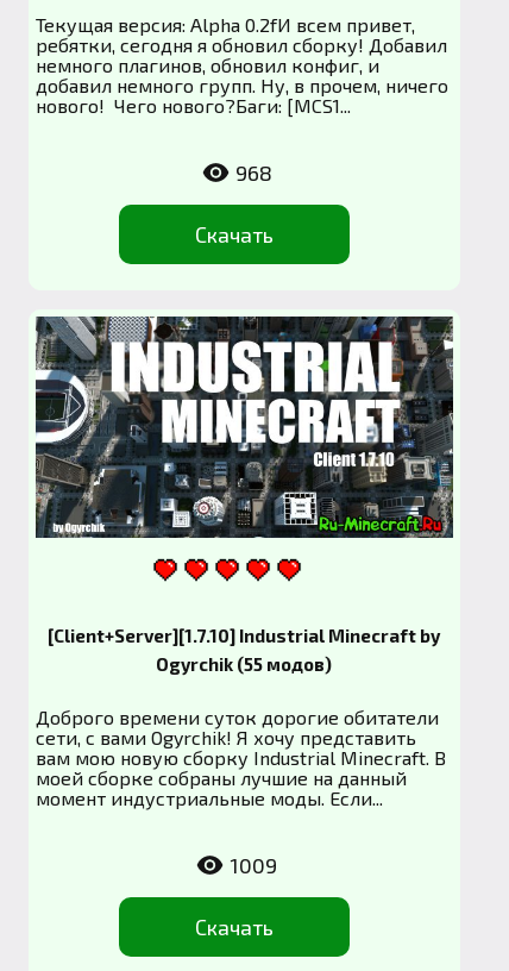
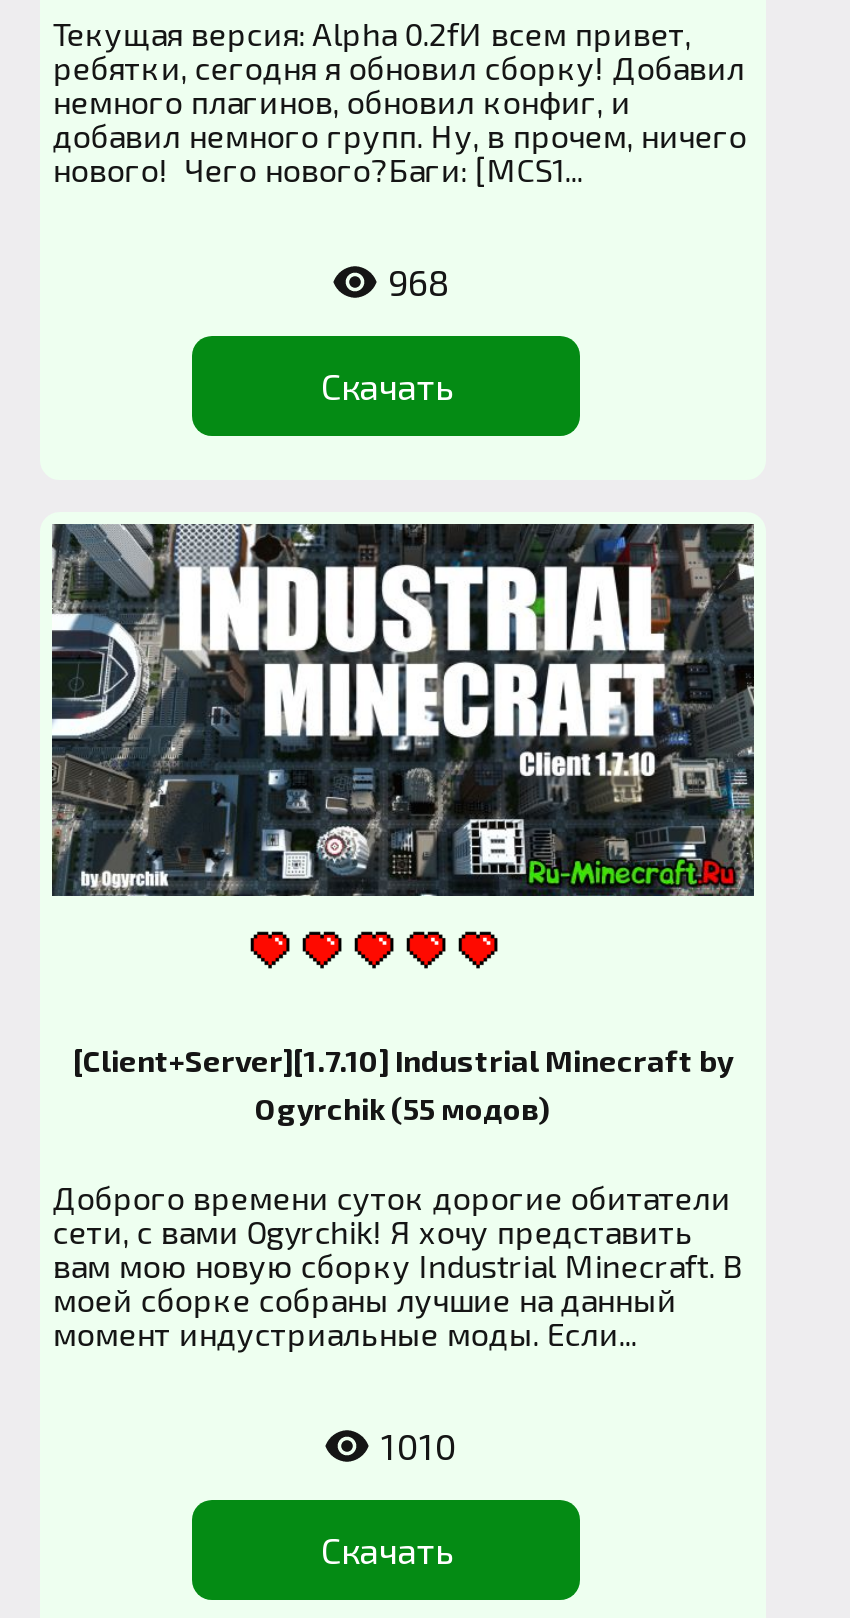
- 1009
+ 1010
